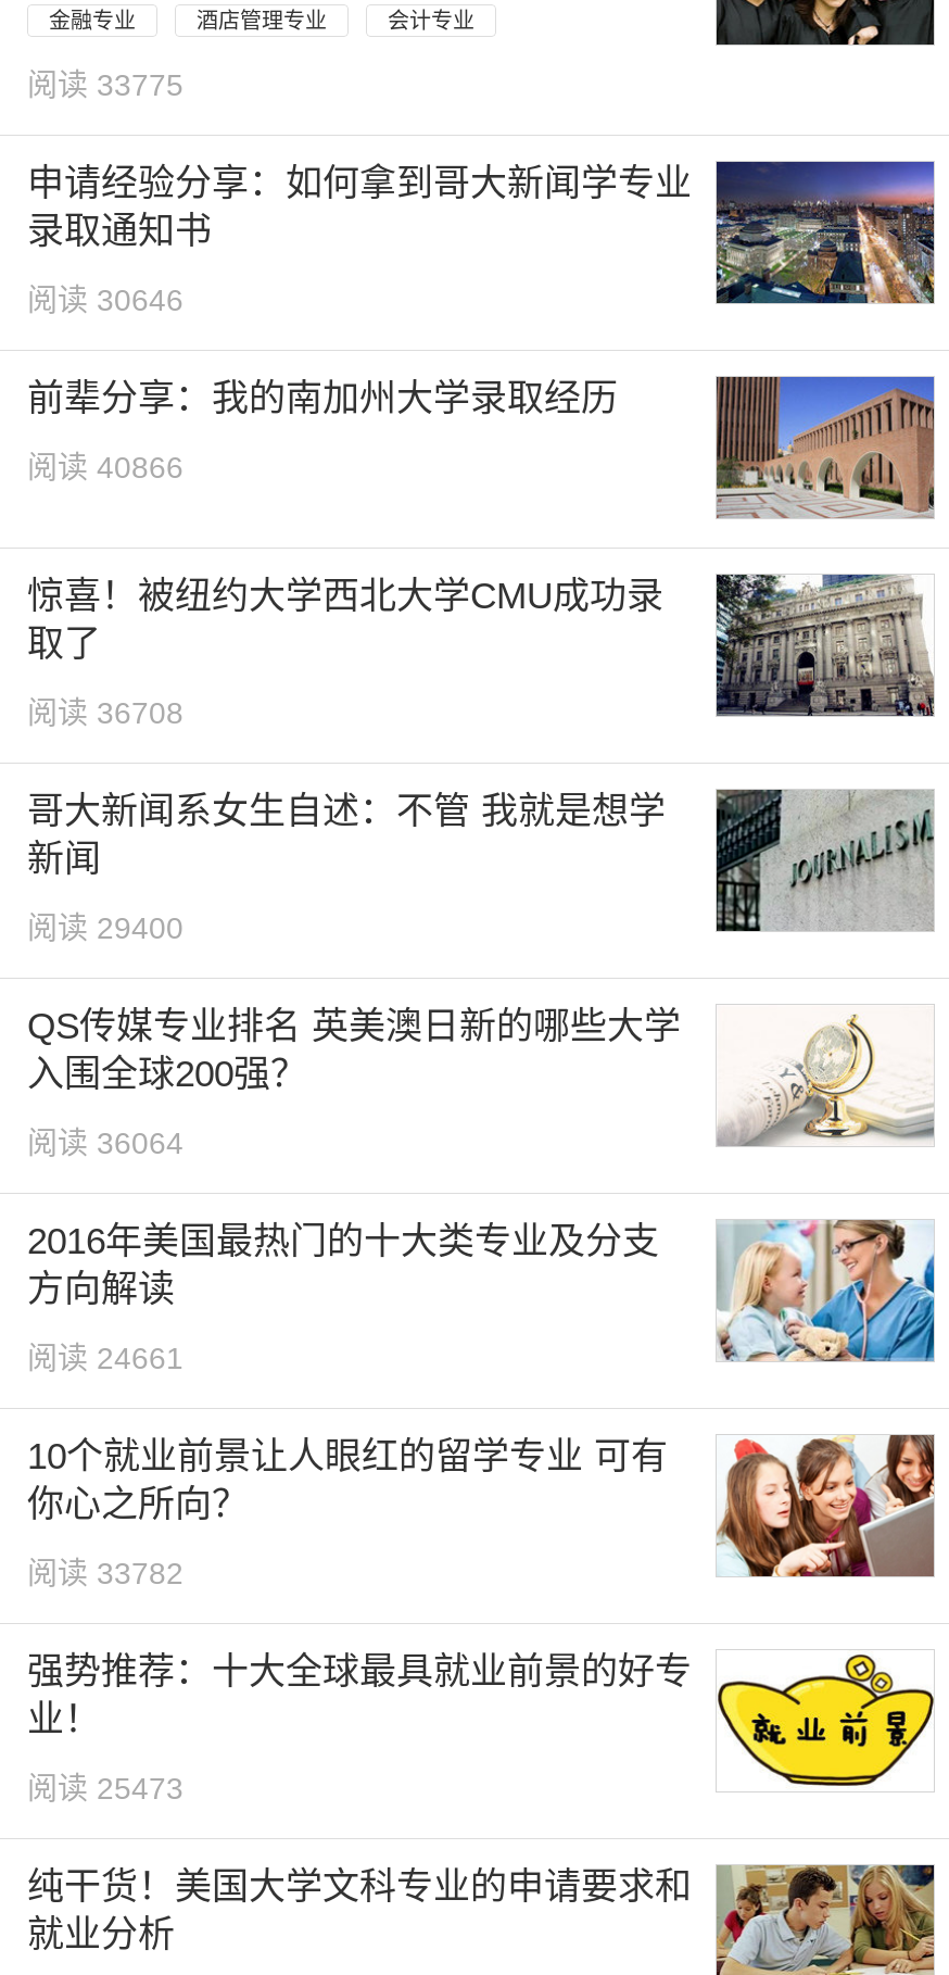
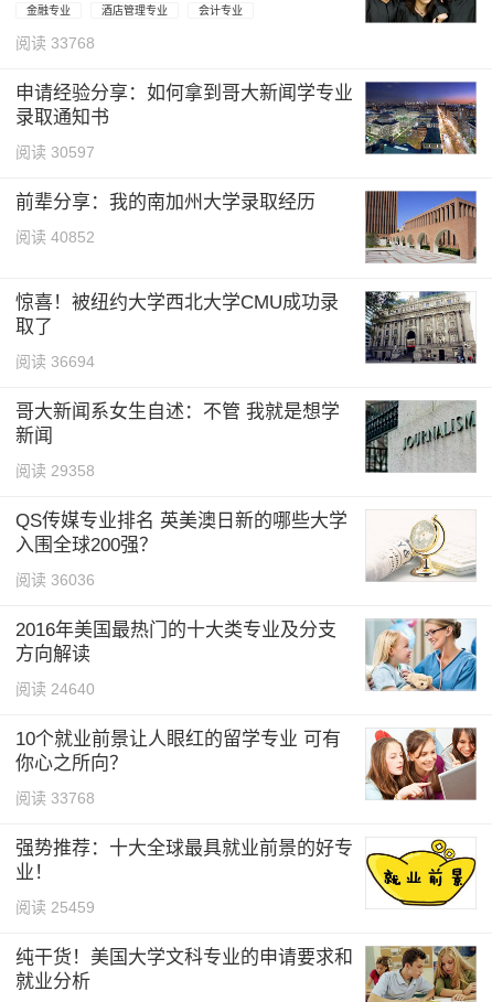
- 阅读 33775
+ 阅读 33768

- 阅读 30646
+ 阅读 30597

- 阅读 40866
+ 阅读 40852

- 阅读 36708
+ 阅读 36694

- 阅读 29400
+ 阅读 29358

- 阅读 36064
+ 阅读 36036

- 阅读 24661
+ 阅读 24640

- 阅读 33782
+ 阅读 33768

- 阅读 25473
+ 阅读 25459
